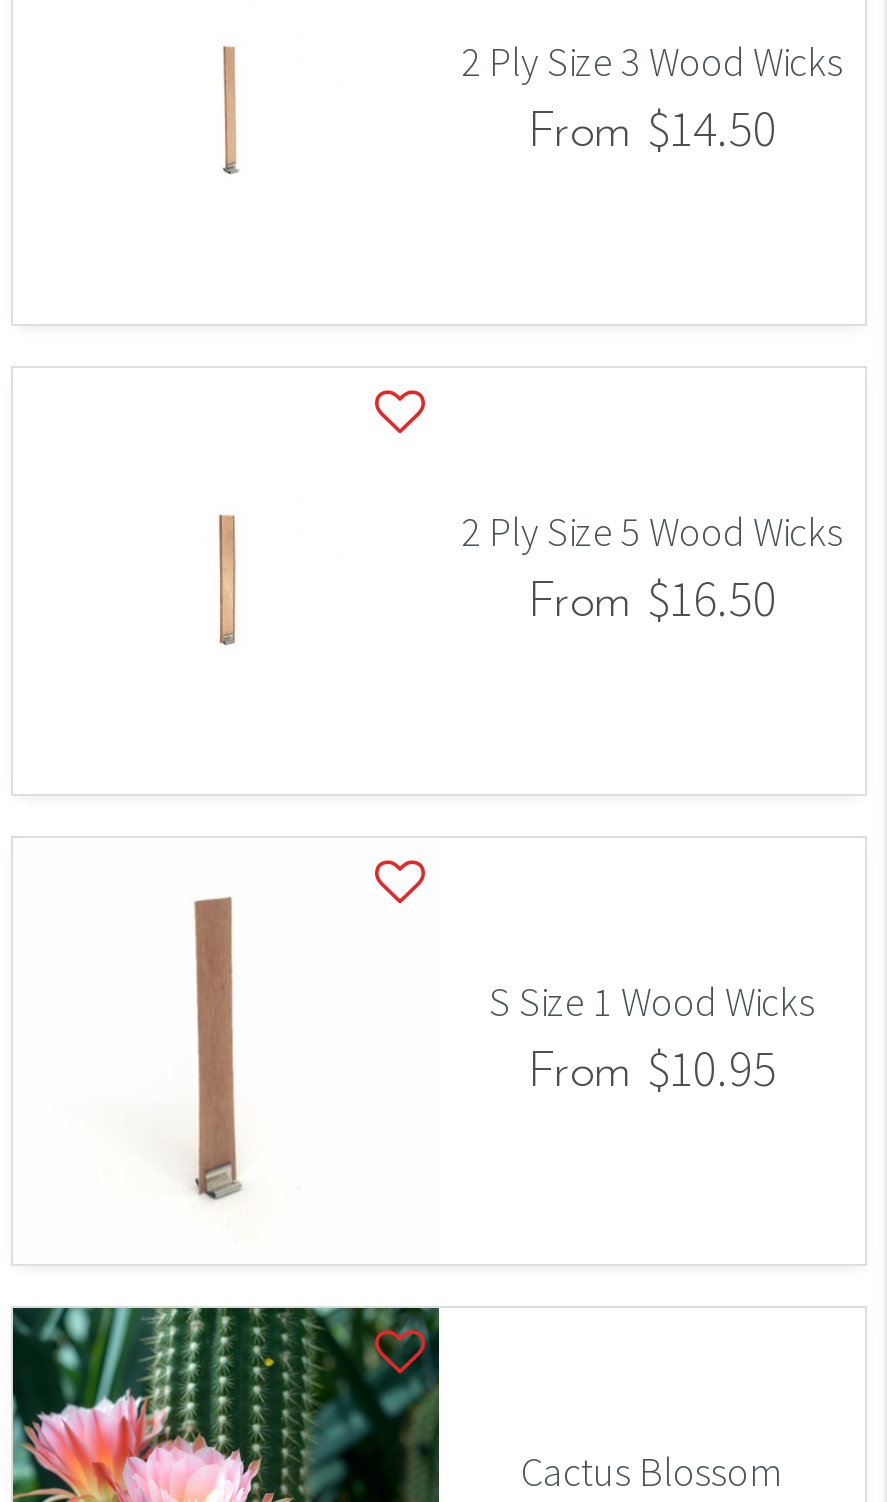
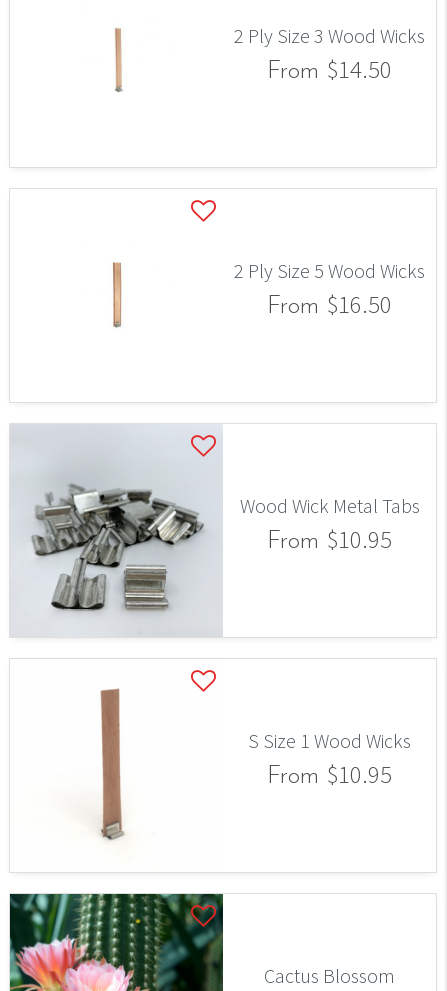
+ [image]
+ Wood Wick Metal Tabs
+ From $10.95
